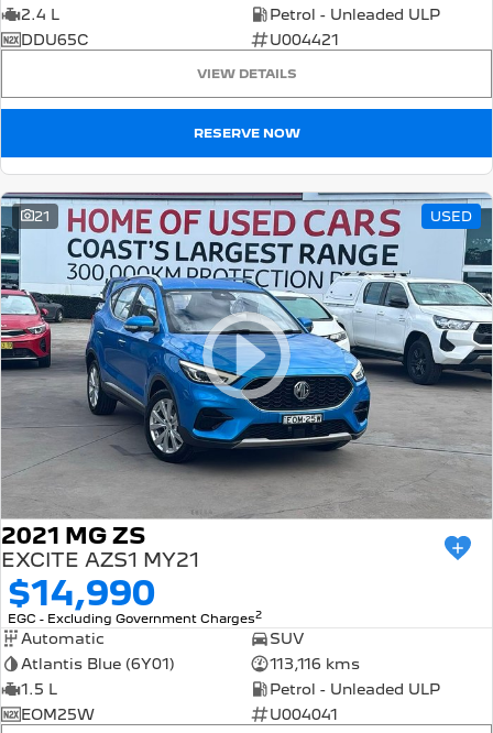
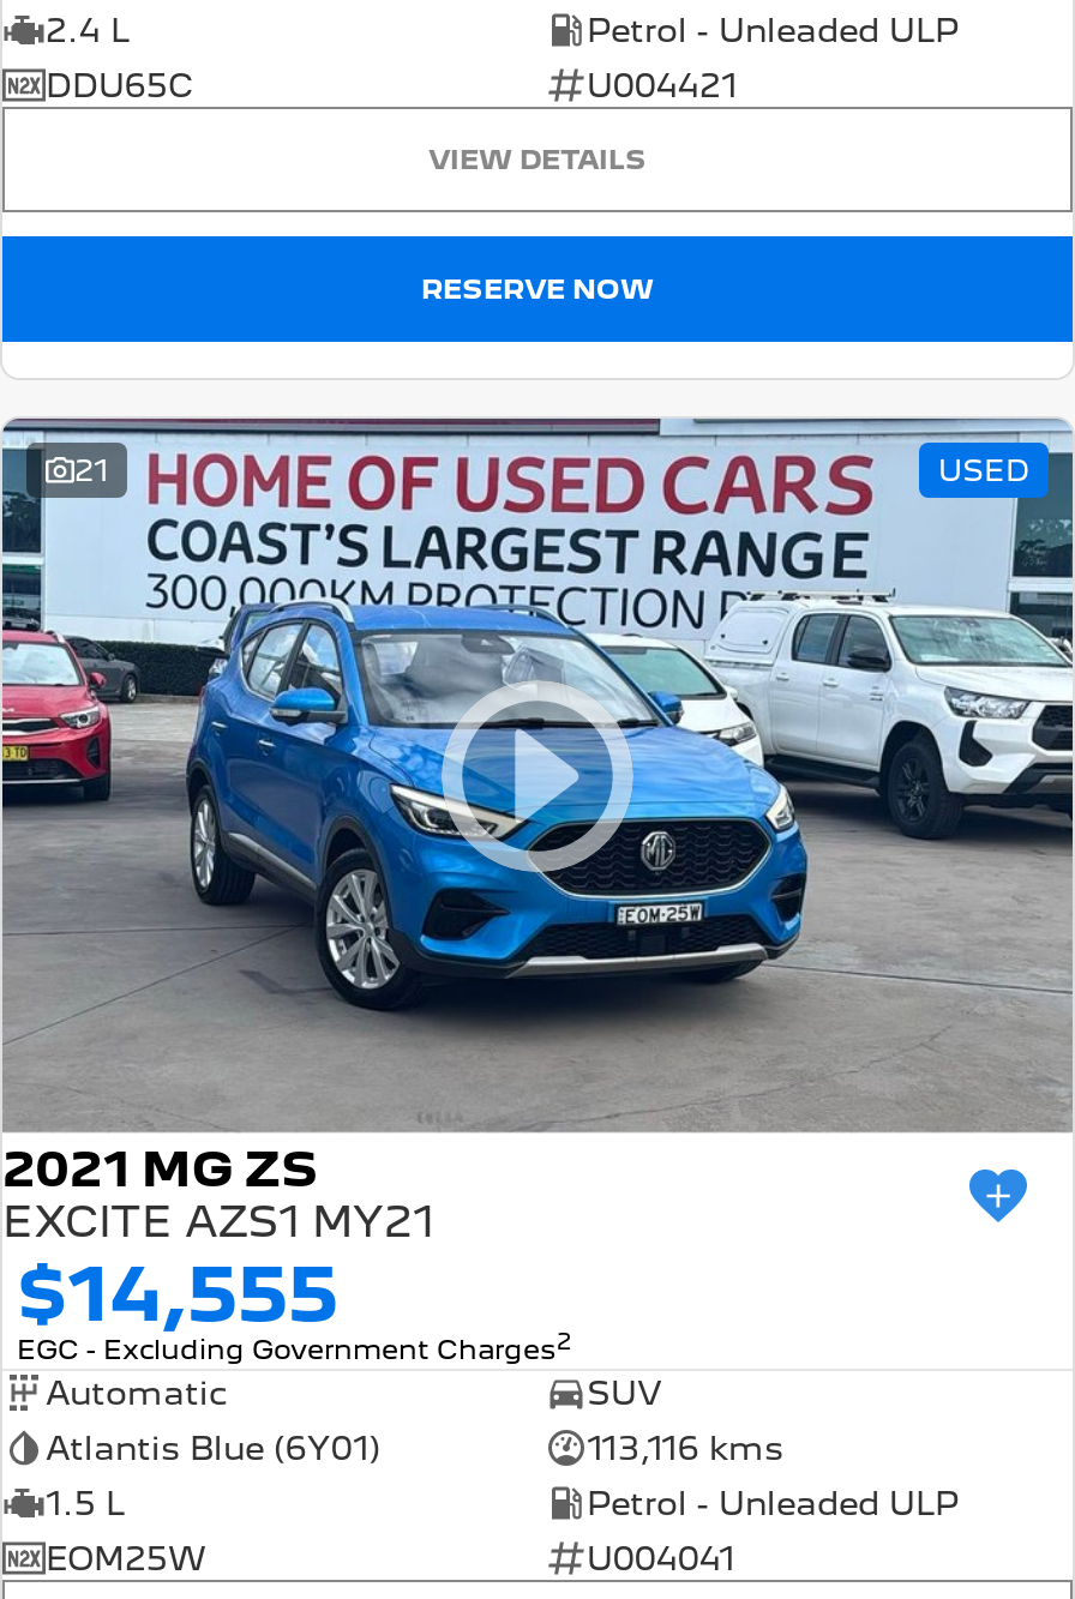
- $14,990
+ $14,555
